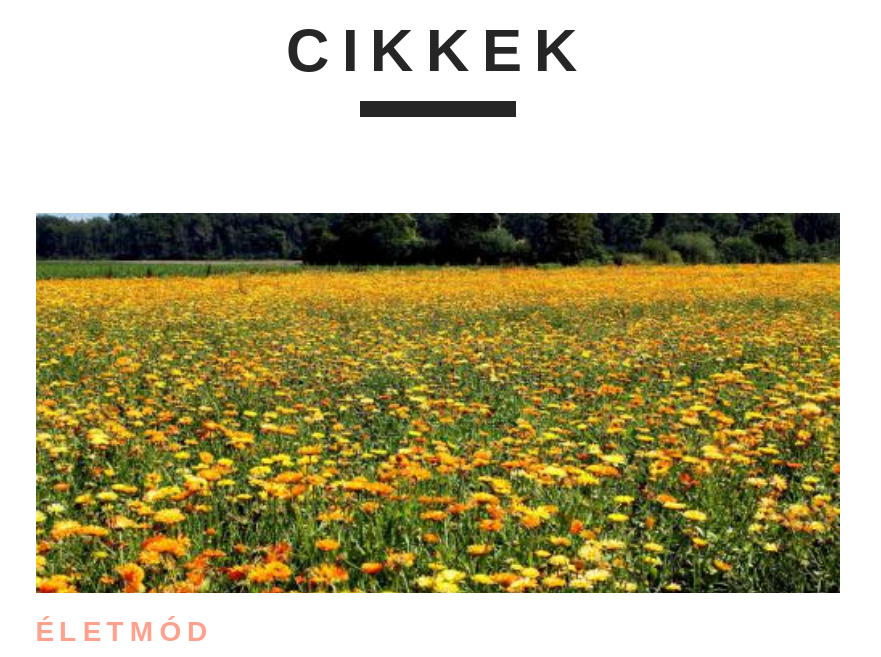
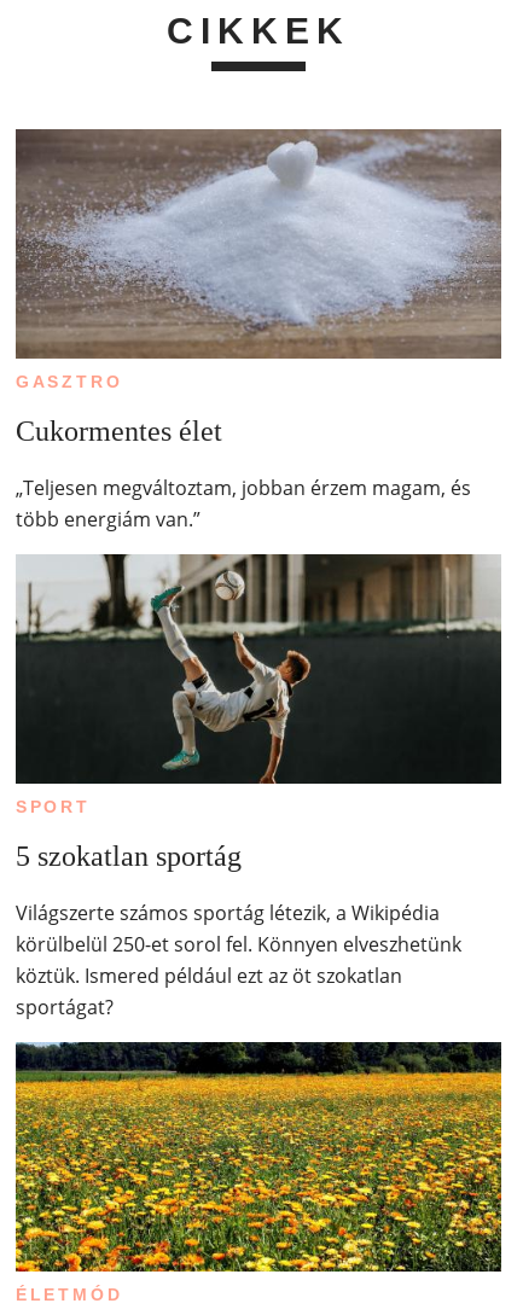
+ [image]
+ GASZTRO
+ Cukormentes élet
+ „Teljesen megváltoztam, jobban érzem magam, és
+ több energiám van.”

+ [image]
+ SPORT
+ 5 szokatlan sportág
+ Világszerte számos sportág létezik, a Wikipédia
+ körülbelül 250-et sorol fel. Könnyen elveszhetünk
+ köztük. Ismered például ezt az öt szokatlan
+ sportágat?
